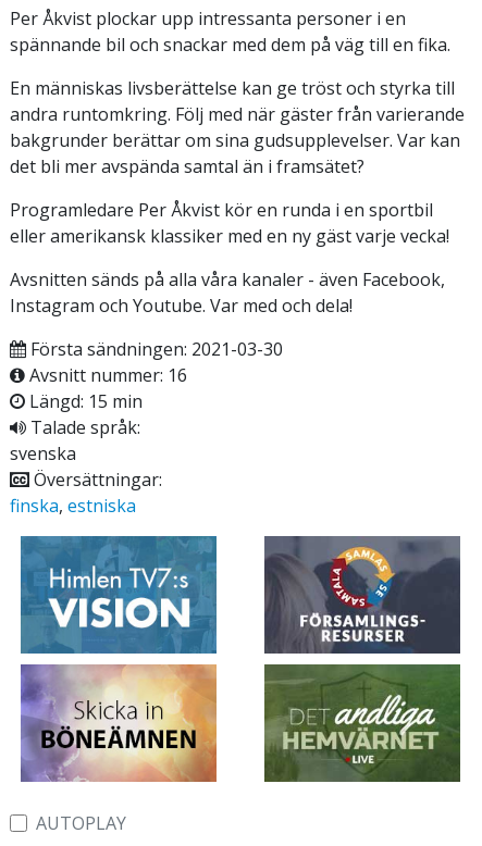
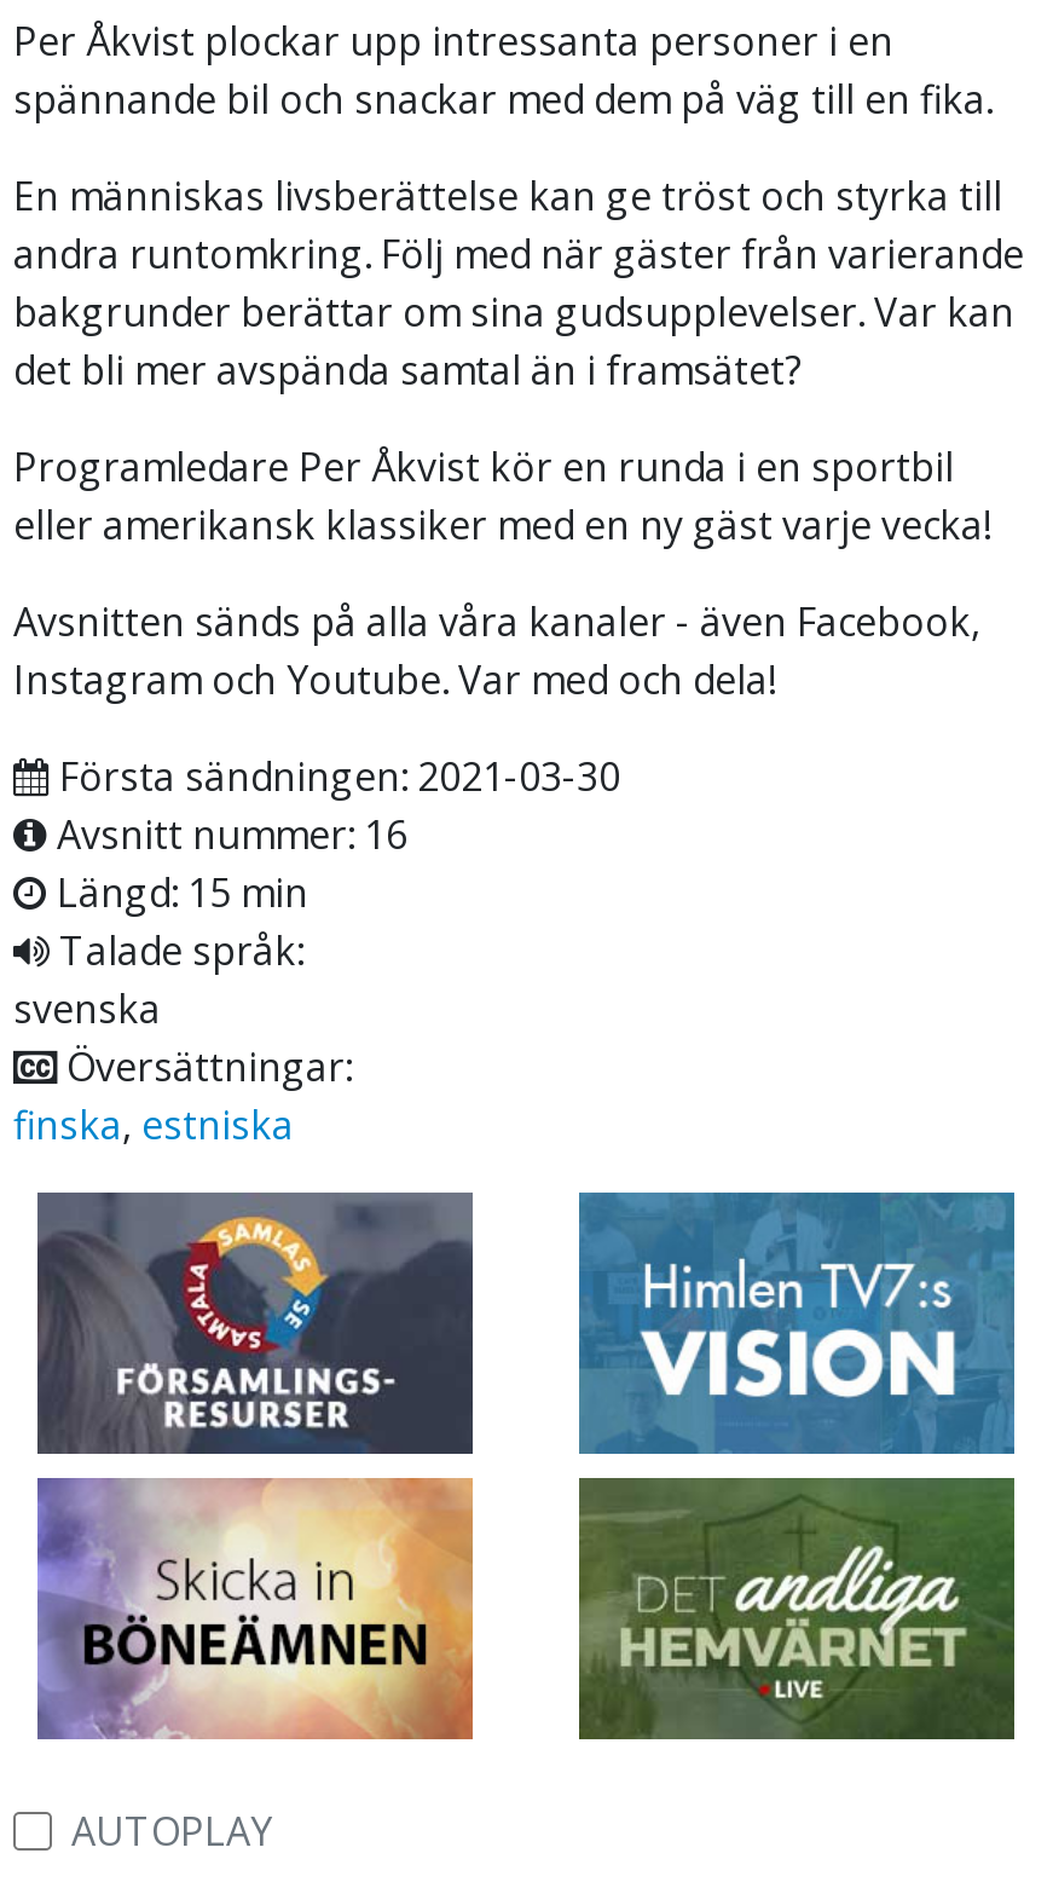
- [image]
+ [image]

- [image]
+ [image]
